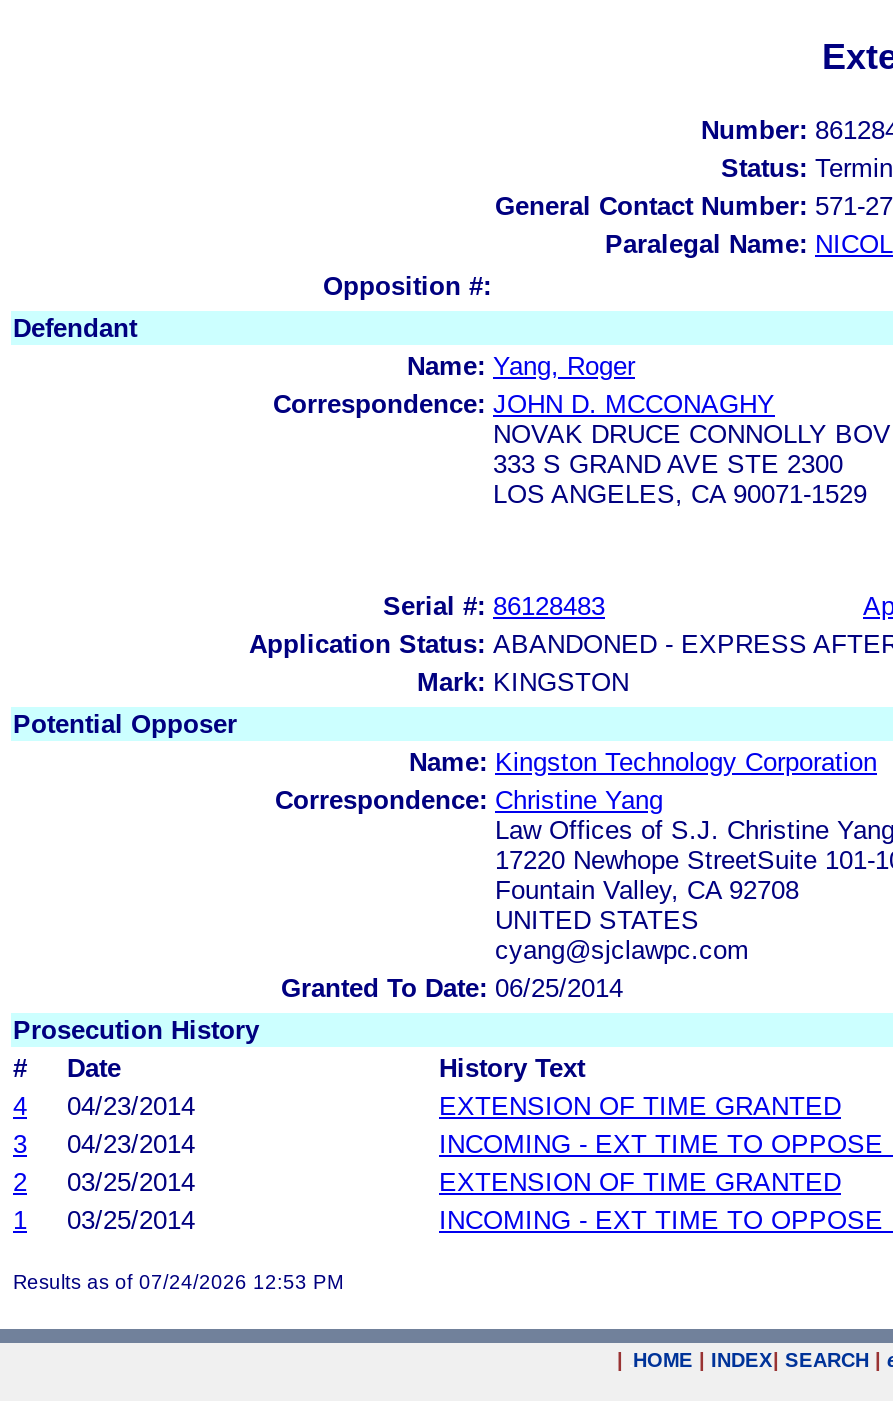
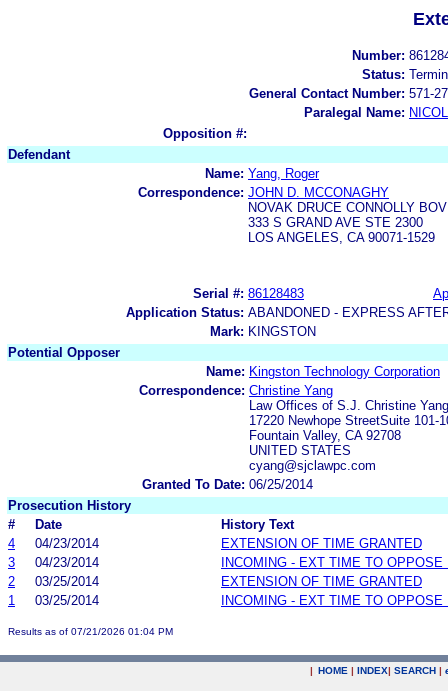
- Results as of 07/24/2026 12:53 PM
+ Results as of 07/21/2026 01:04 PM
